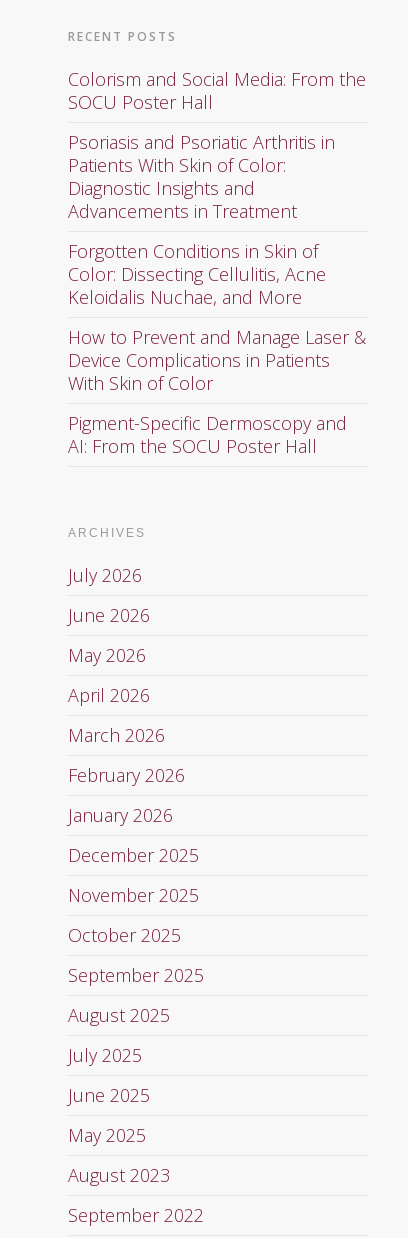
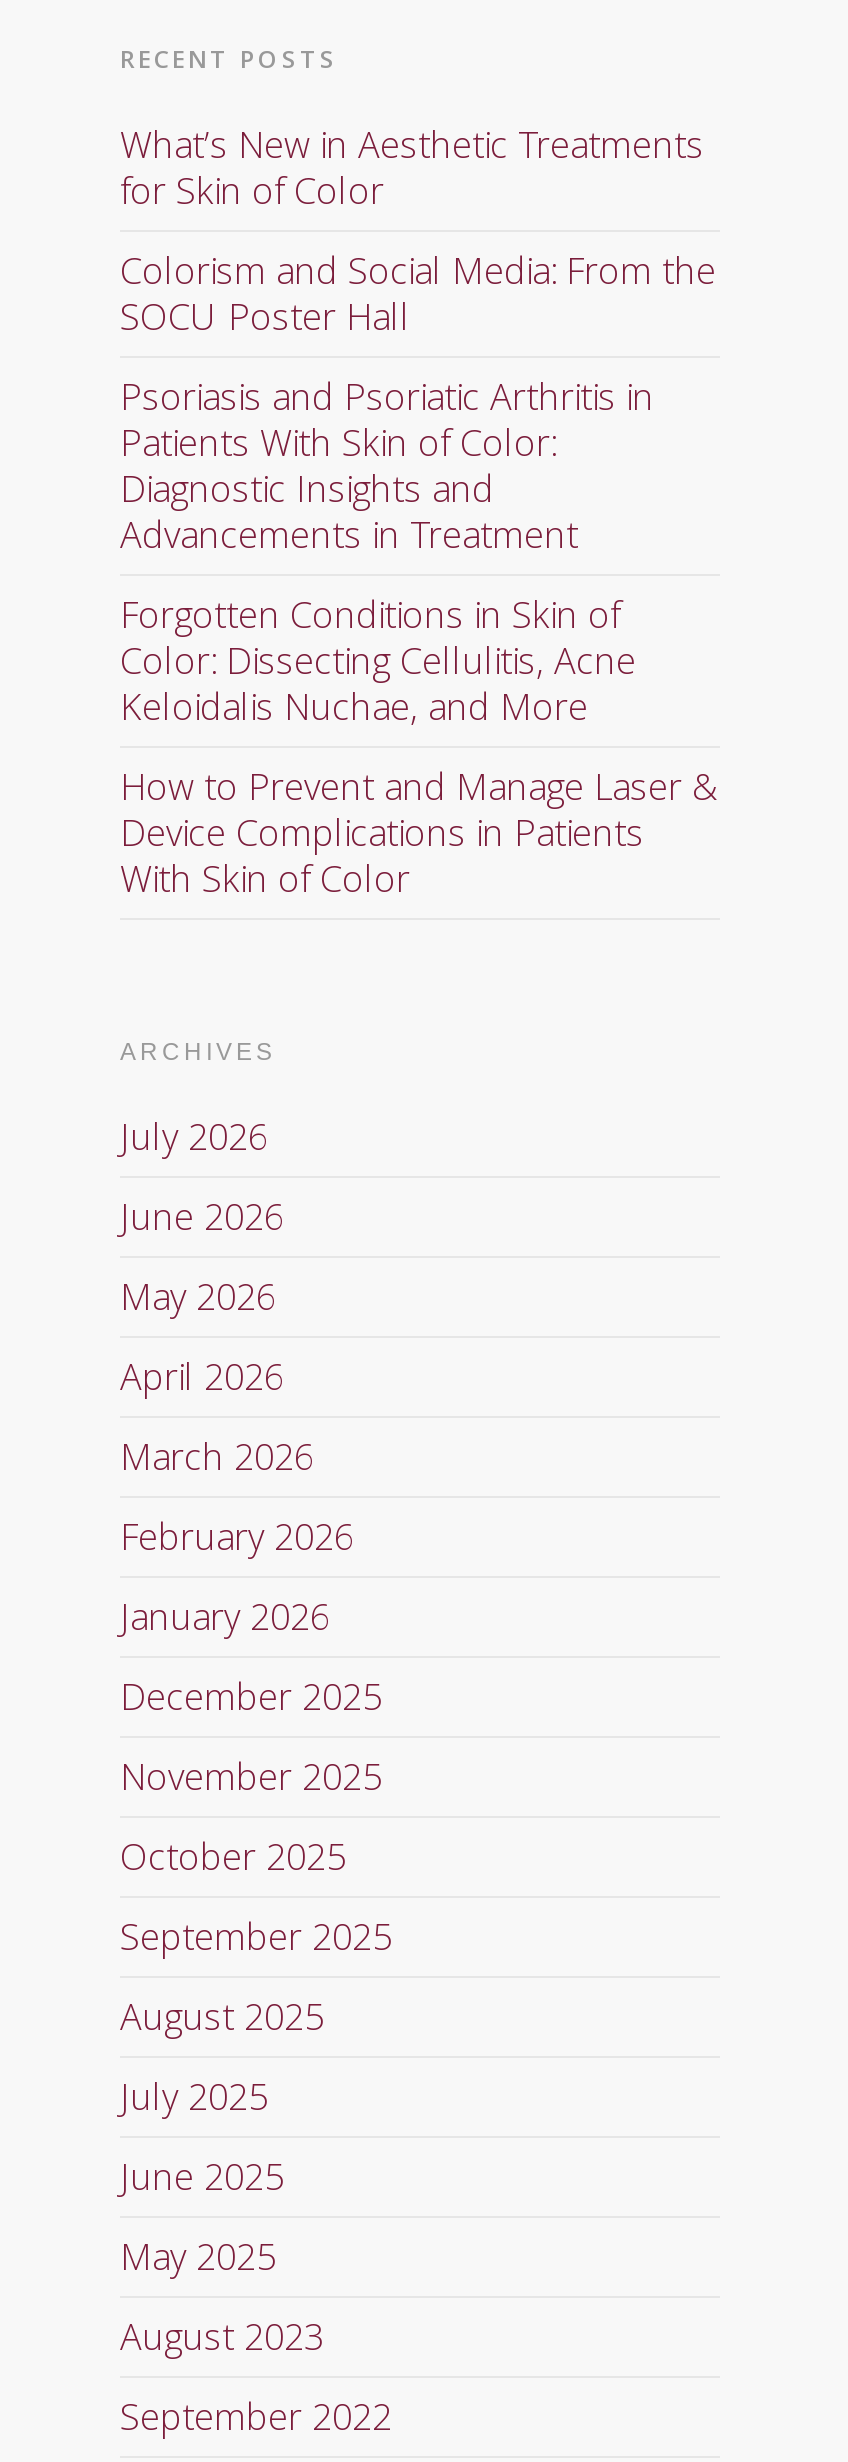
+ What’s New in Aesthetic Treatments
+ for Skin of Color

moved down: Colorism and Social Media: From the | SOCU Poster Hall | Psoriasis and Psoriatic Arthritis in | ... | Device Complications in Patients | With Skin of Color

- Pigment-Specific Dermoscopy and
- AI: From the SOCU Poster Hall
